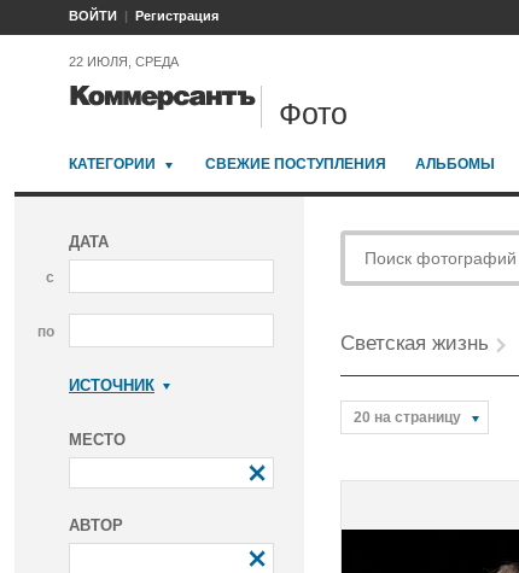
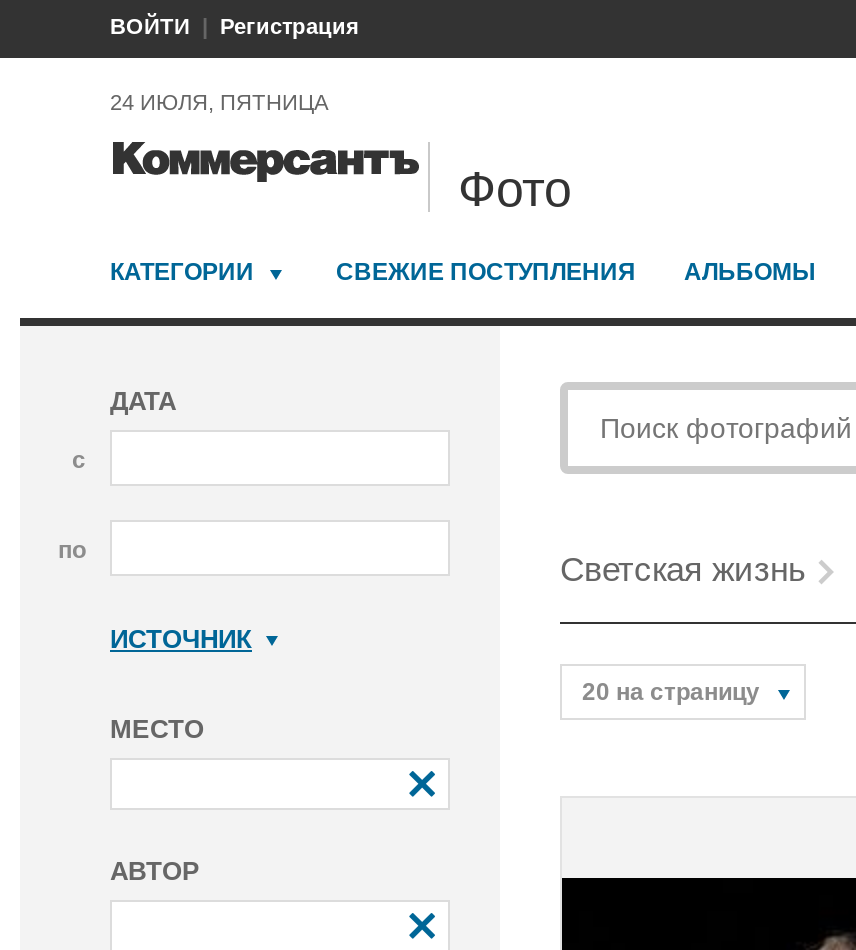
- 22 ИЮЛЯ, СРЕДА
+ 24 ИЮЛЯ, ПЯТНИЦА
